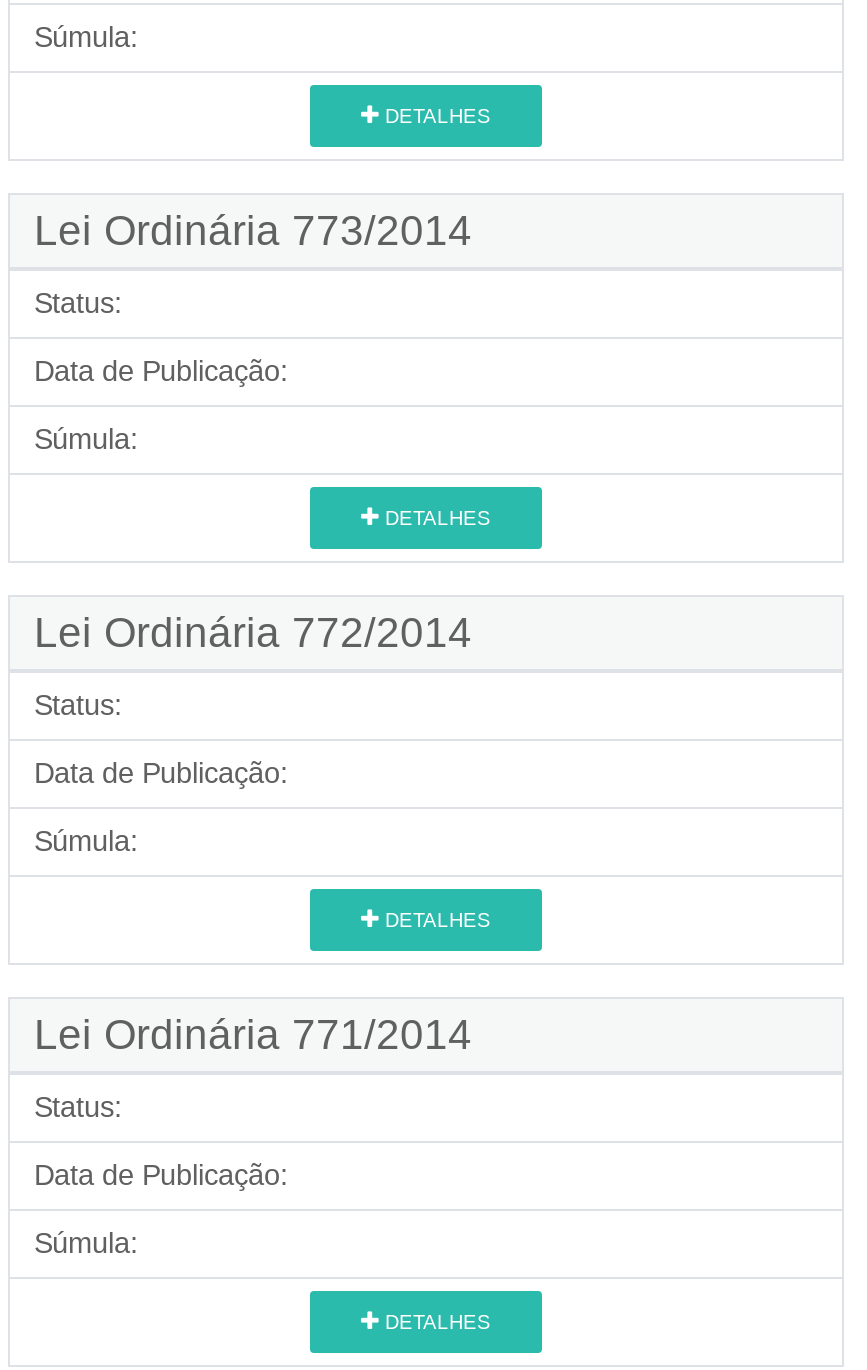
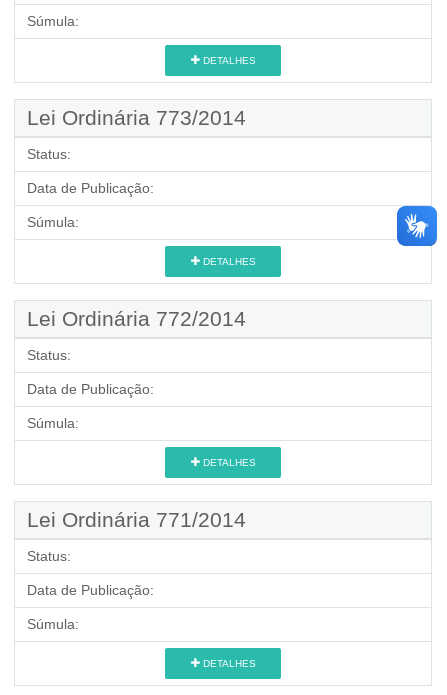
+ [image]
